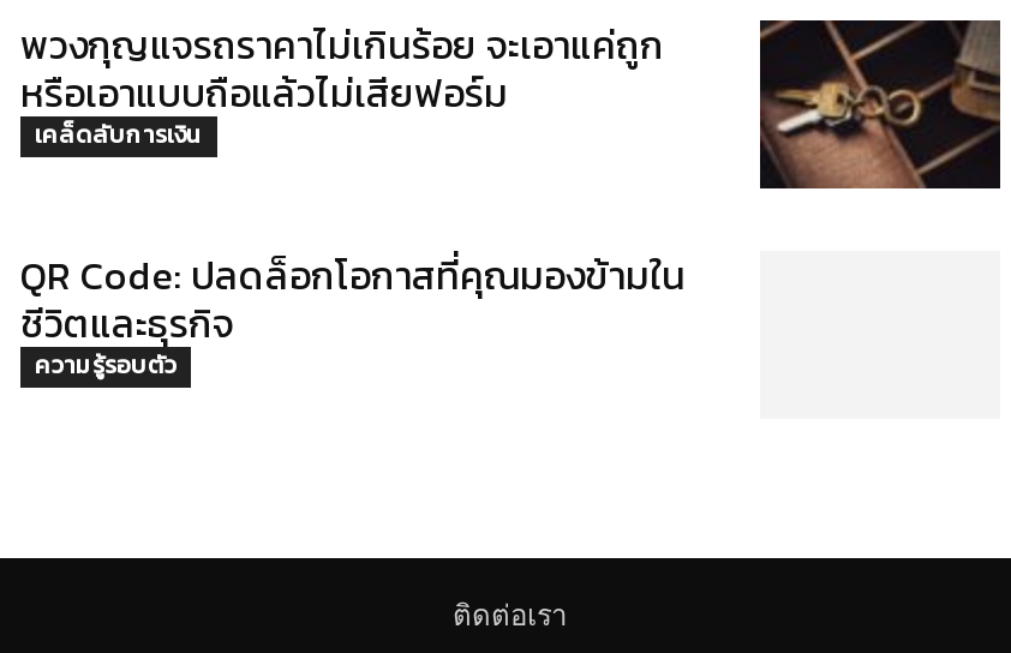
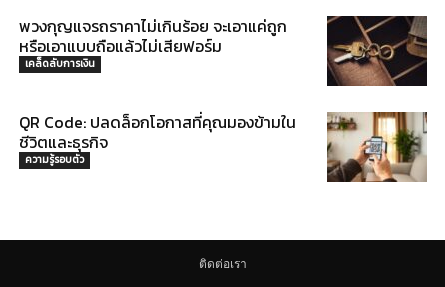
+ [image]
